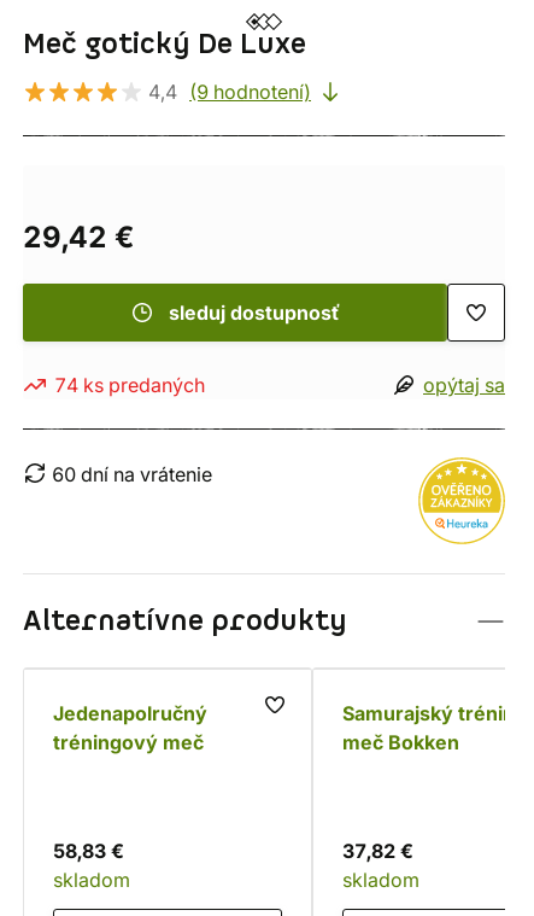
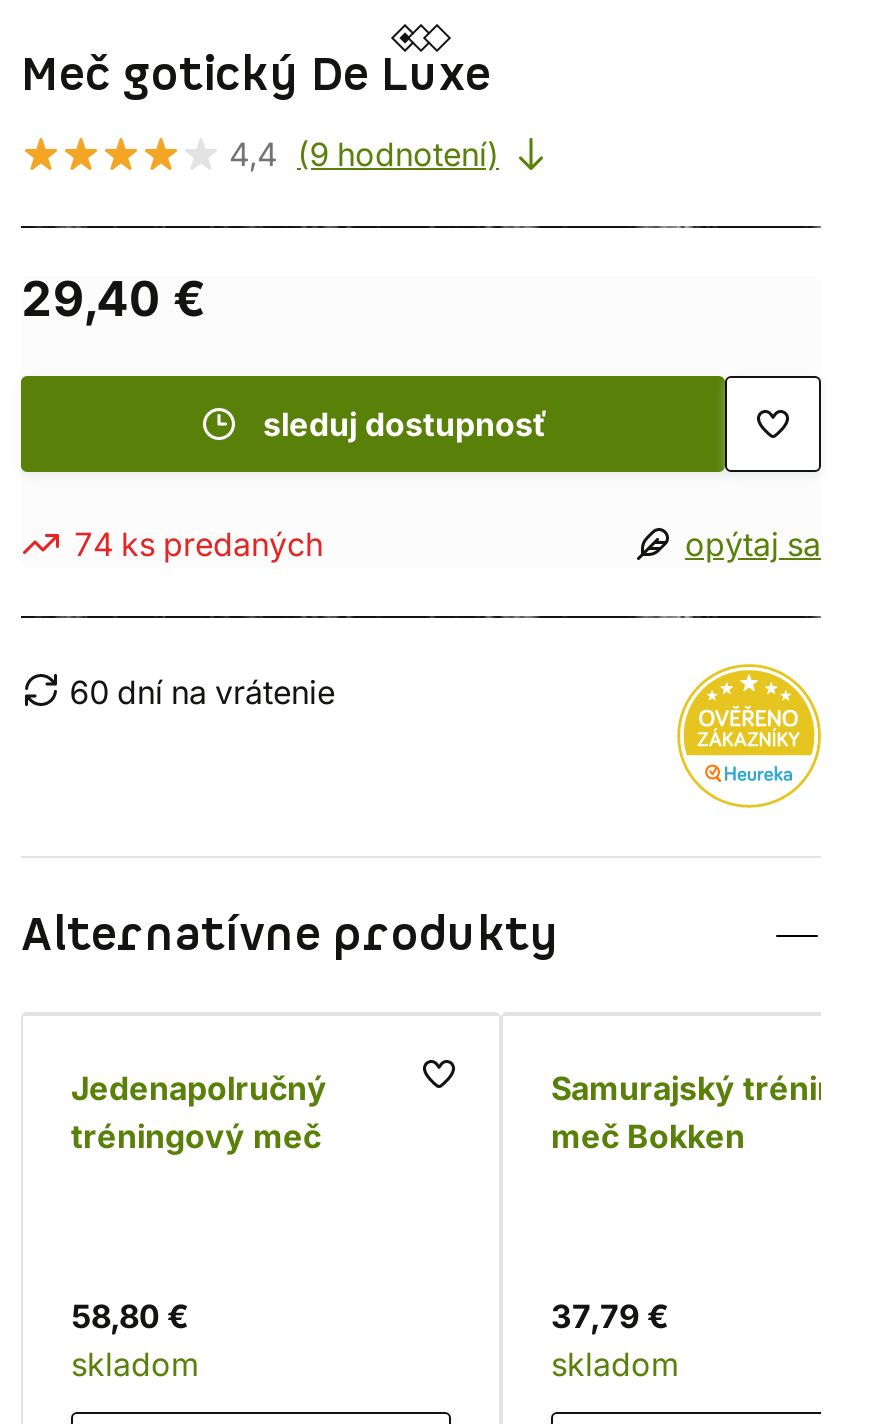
- 29,42 €
+ 29,40 €

- 58,83 €
+ 58,80 €

- 37,82 €
+ 37,79 €
